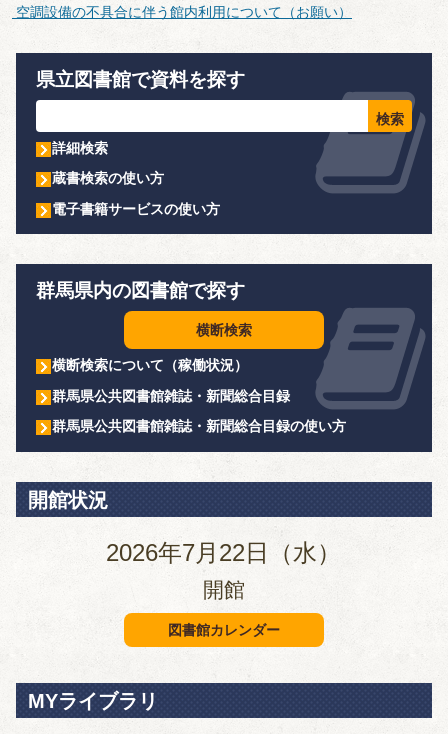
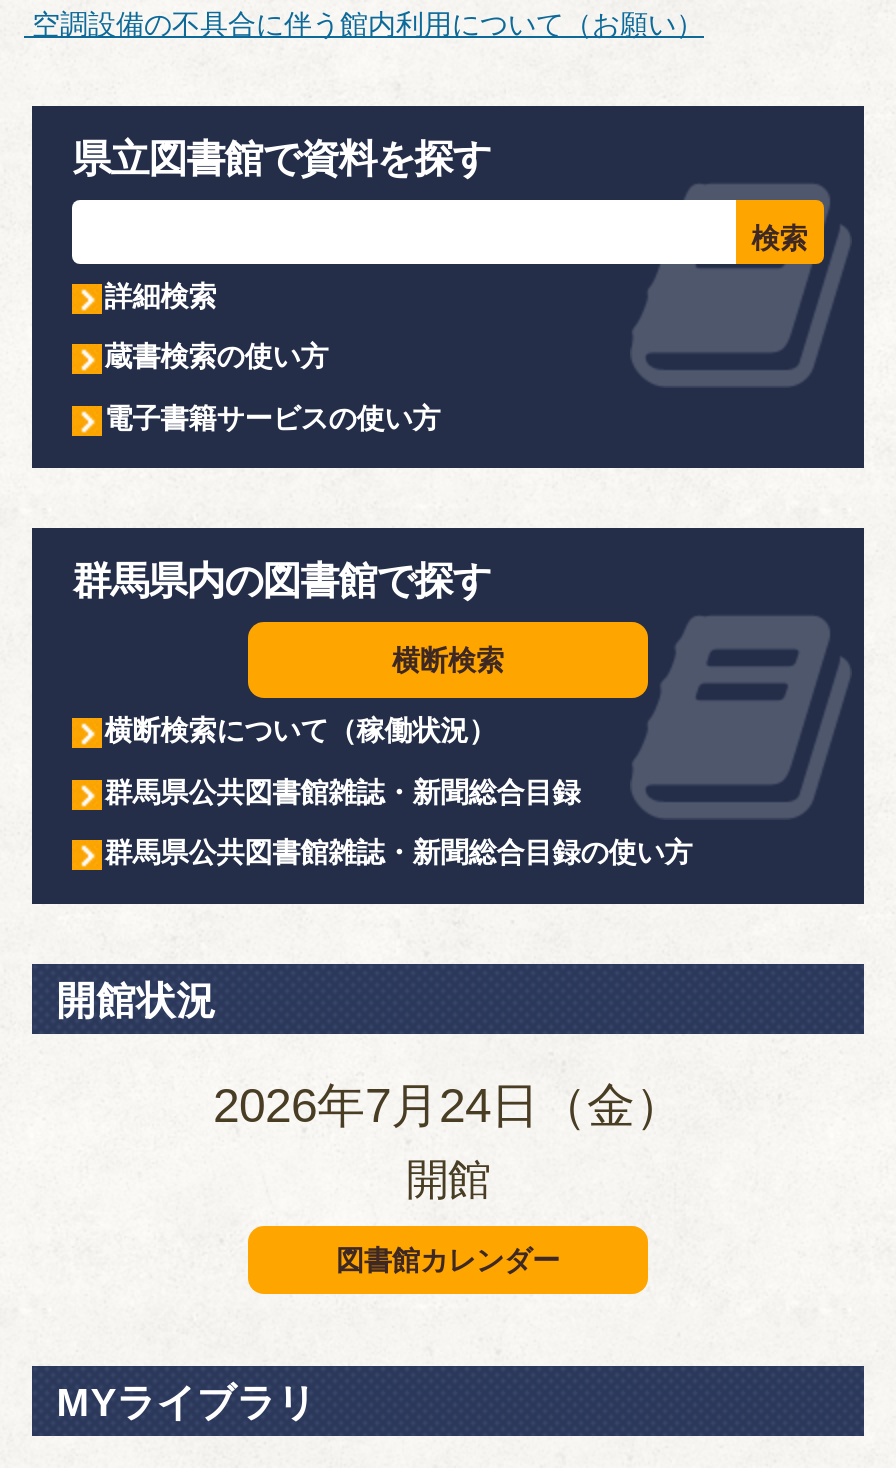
- 2026年7月22日（水）
+ 2026年7月24日（金）
